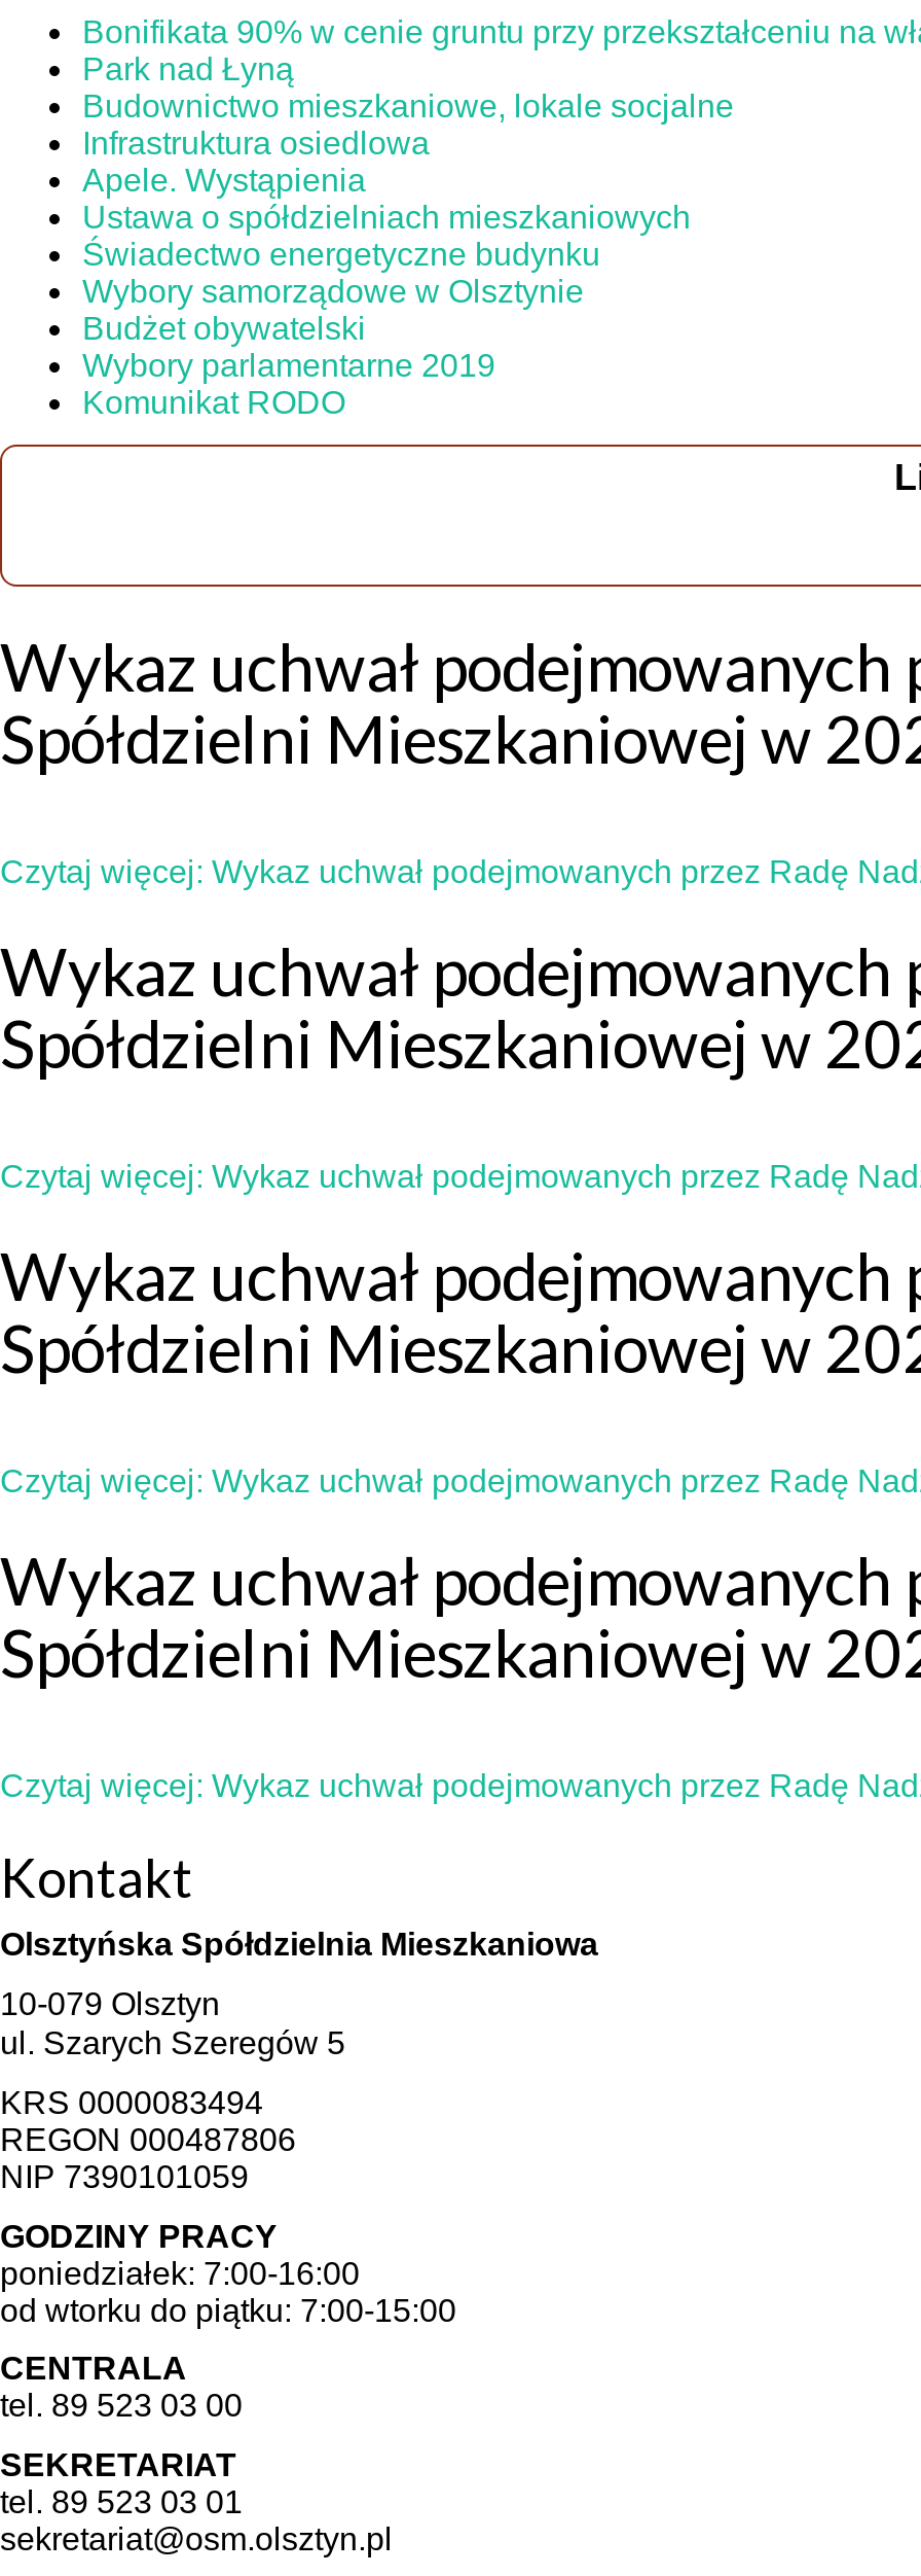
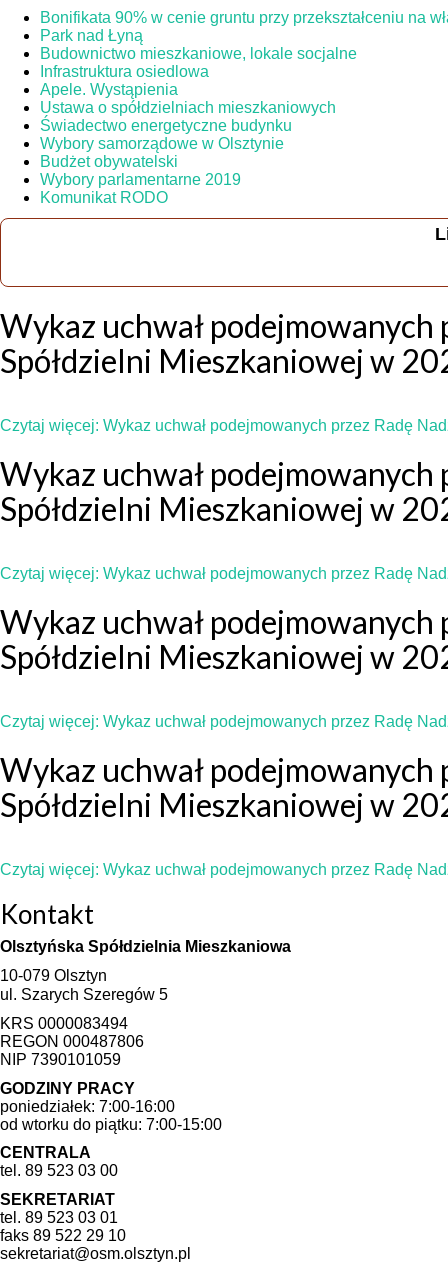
+ faks 89 522 29 10
